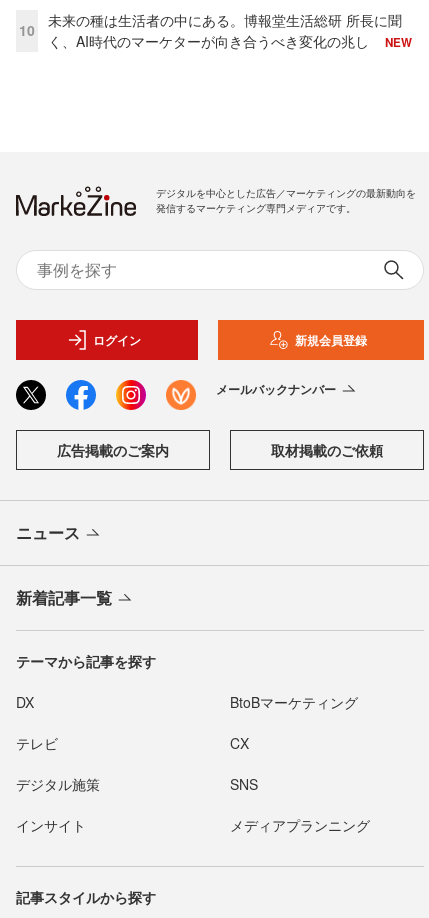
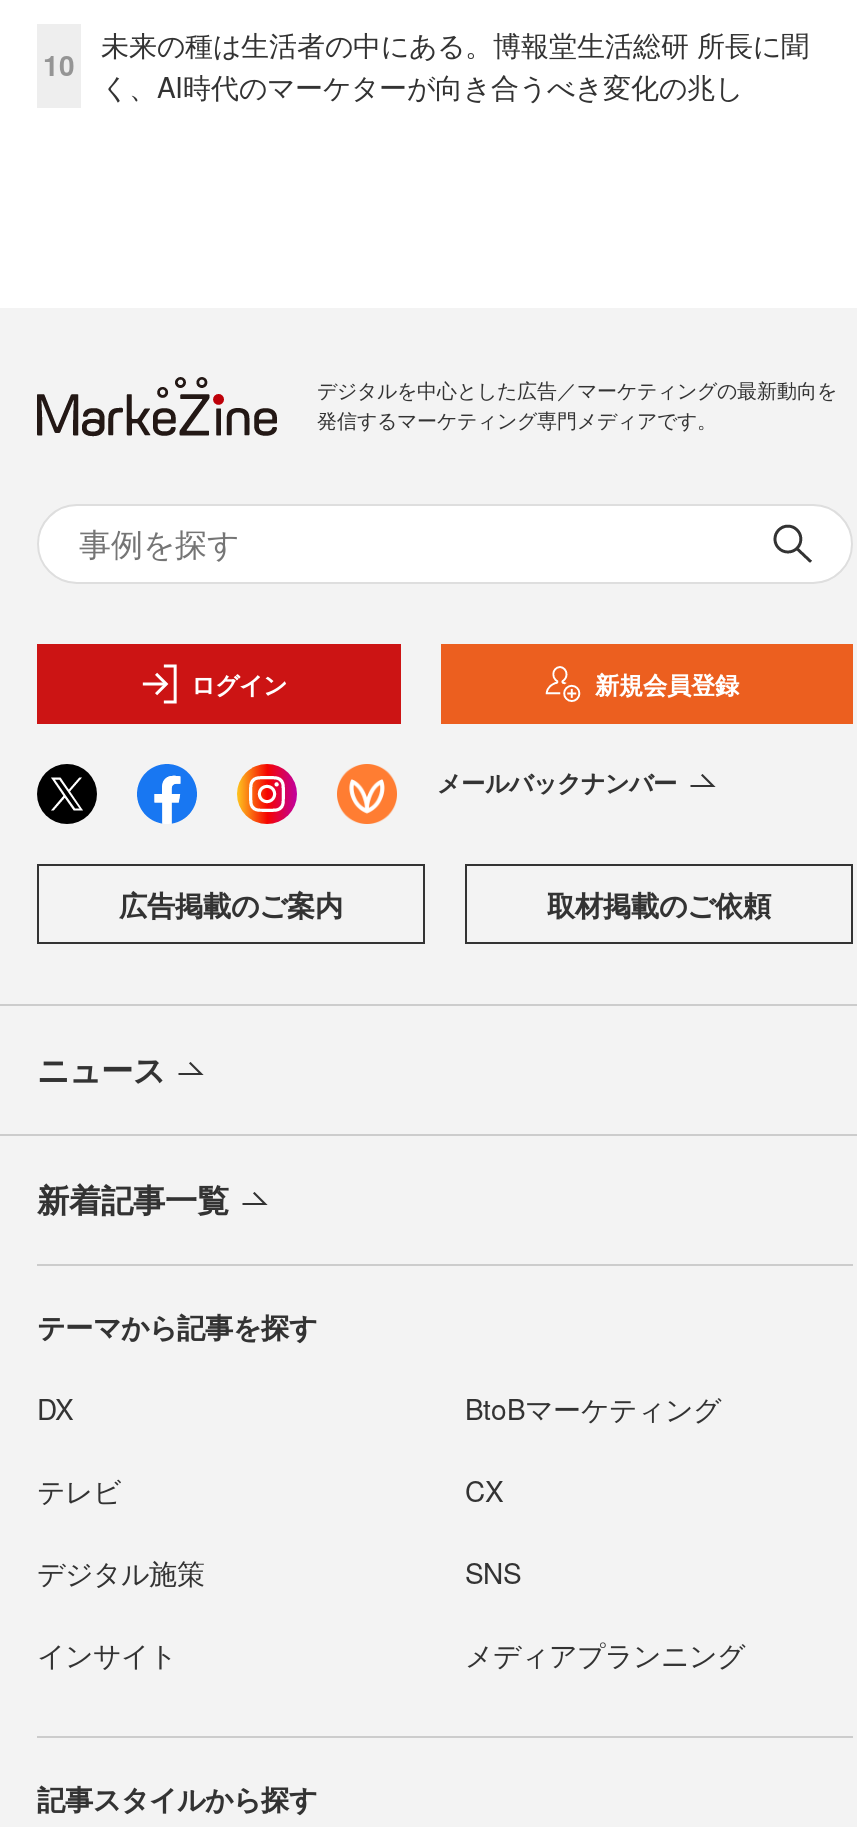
- NEW
